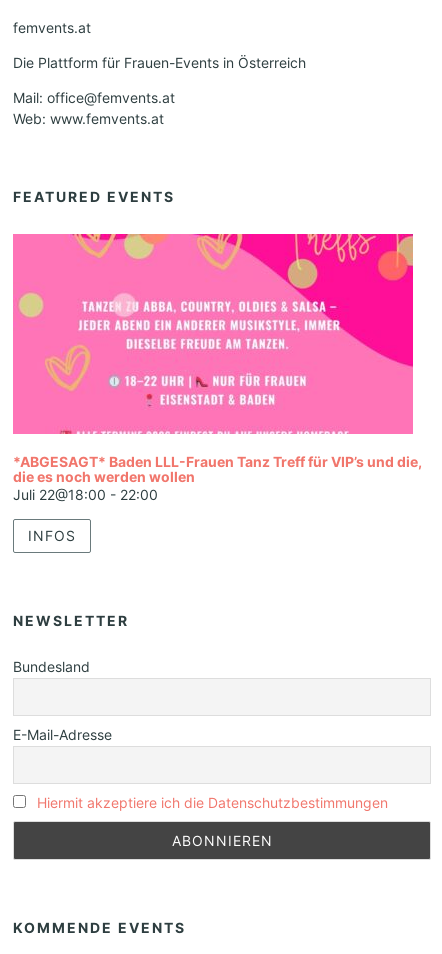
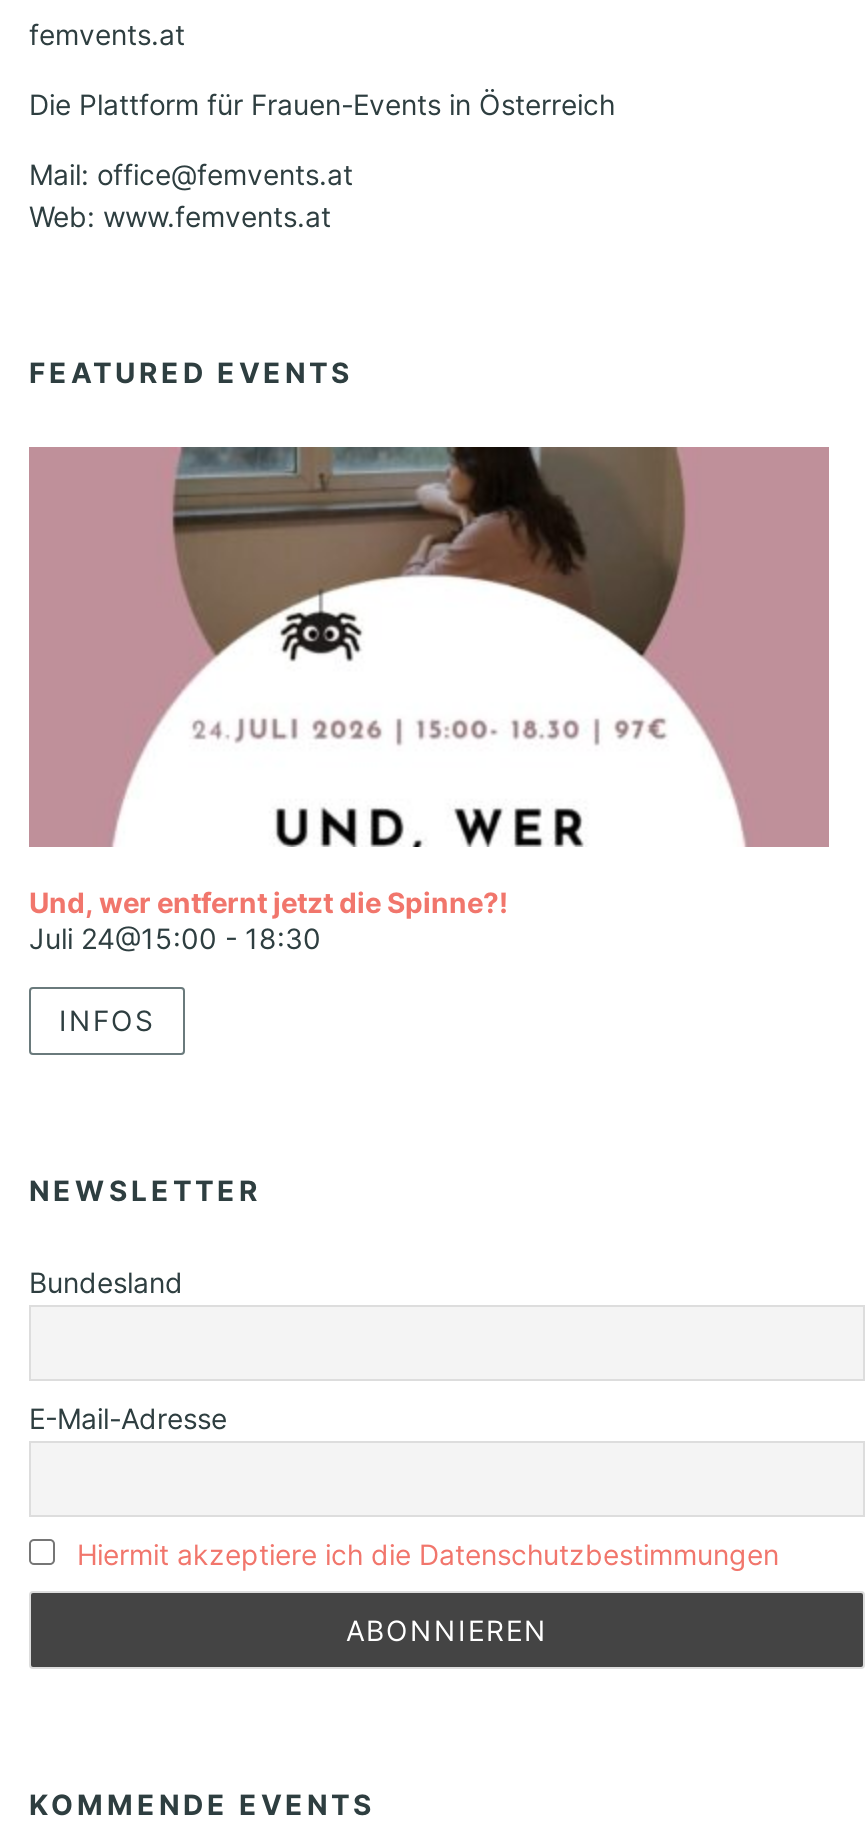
- [image]
- *ABGESAGT* Baden LLL-Frauen Tanz Treff für VIP’s und die,
- die es noch werden wollen
- Juli 22@18:00 - 22:00
+ [image]
+ Und, wer entfernt jetzt die Spinne?!
+ Juli 24@15:00 - 18:30
